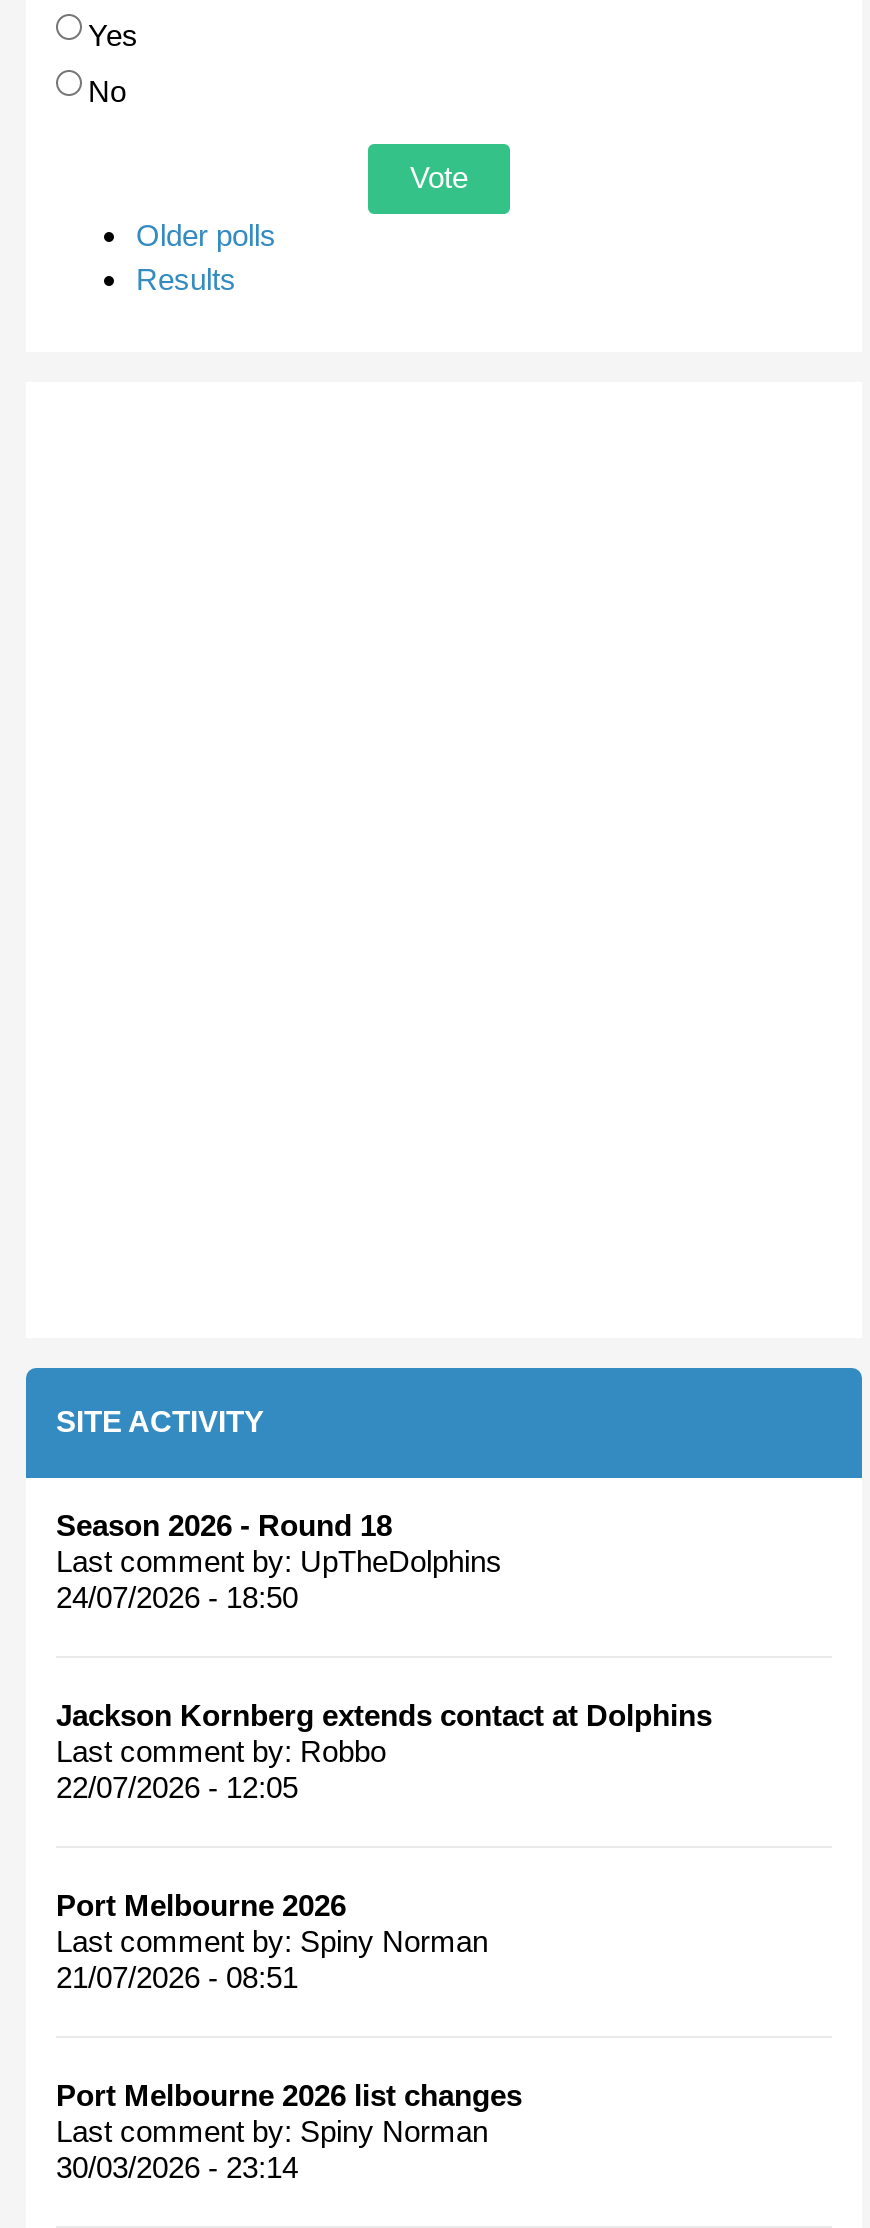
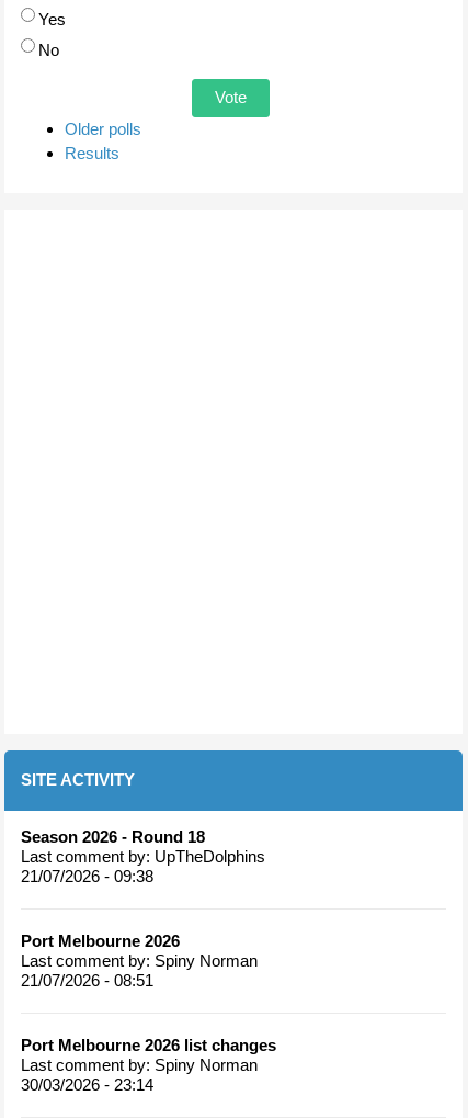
- 24/07/2026 - 18:50
- Jackson Kornberg extends contact at Dolphins
- Last comment by: Robbo
- 22/07/2026 - 12:05
+ 21/07/2026 - 09:38
